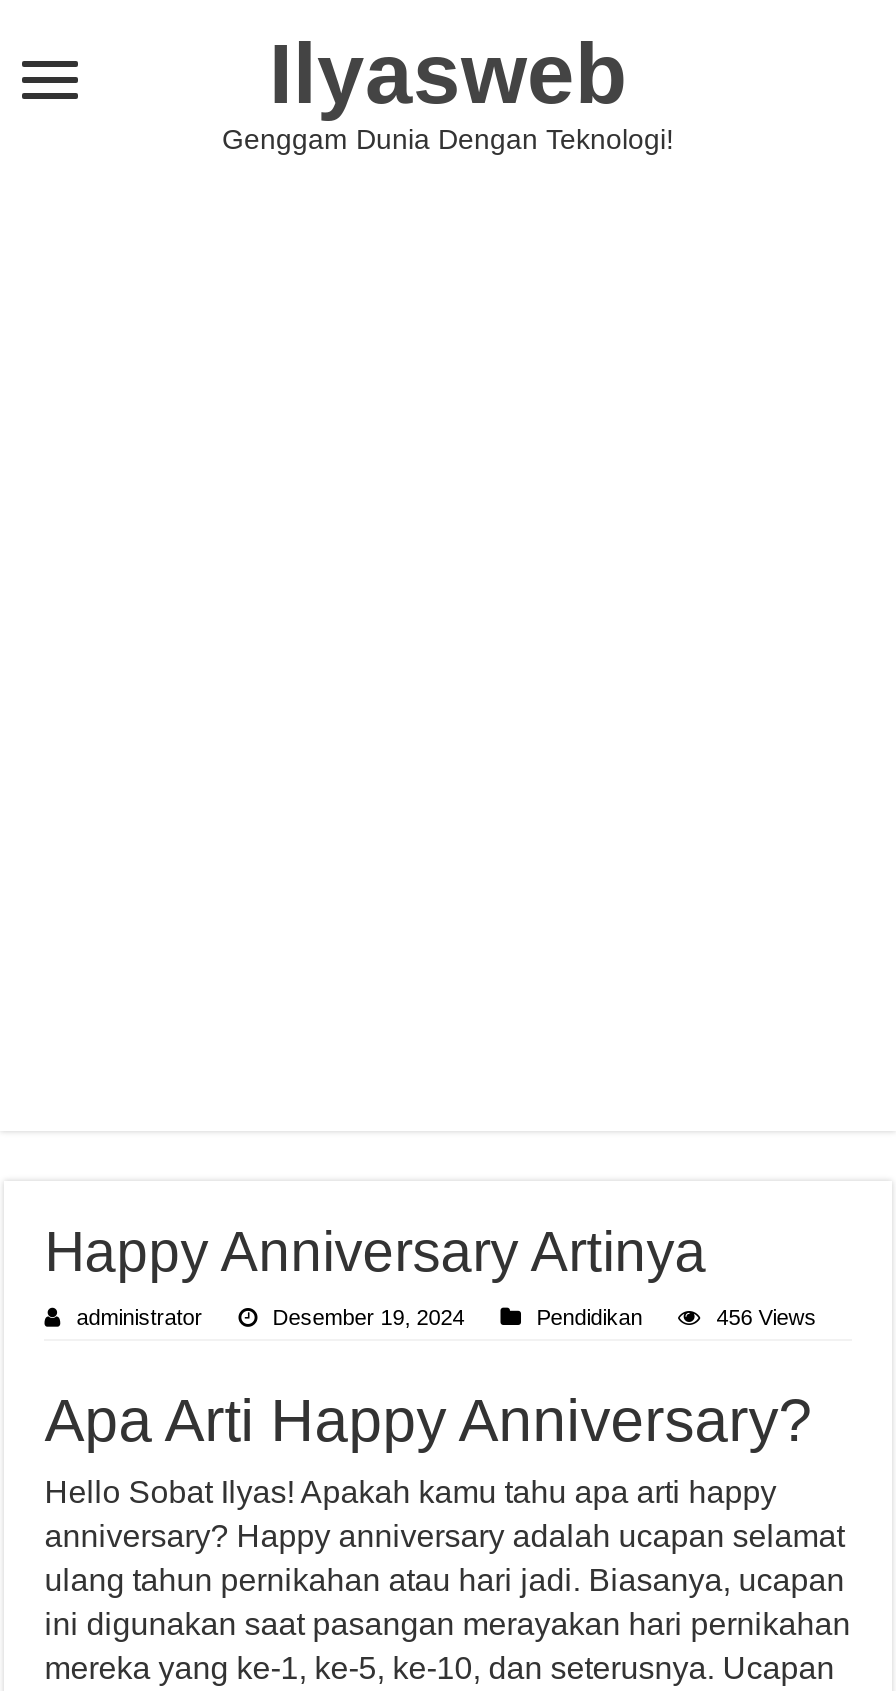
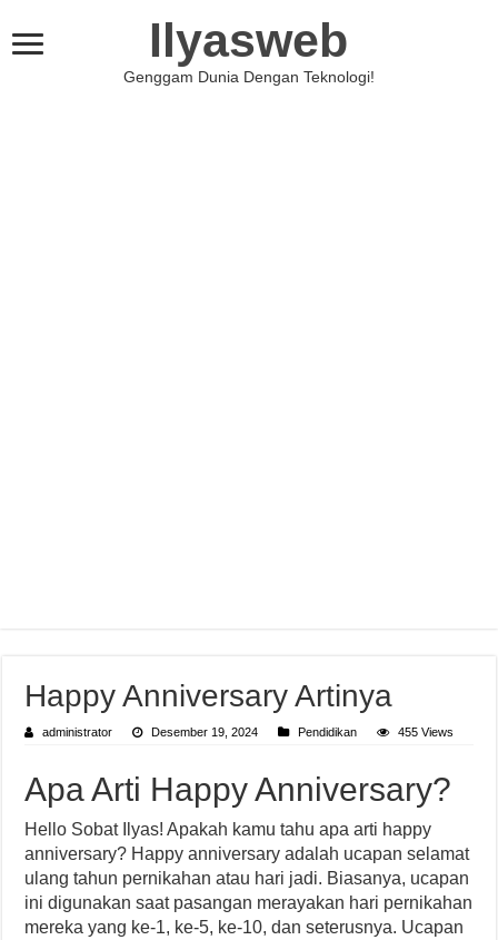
- 456 Views
+ 455 Views
